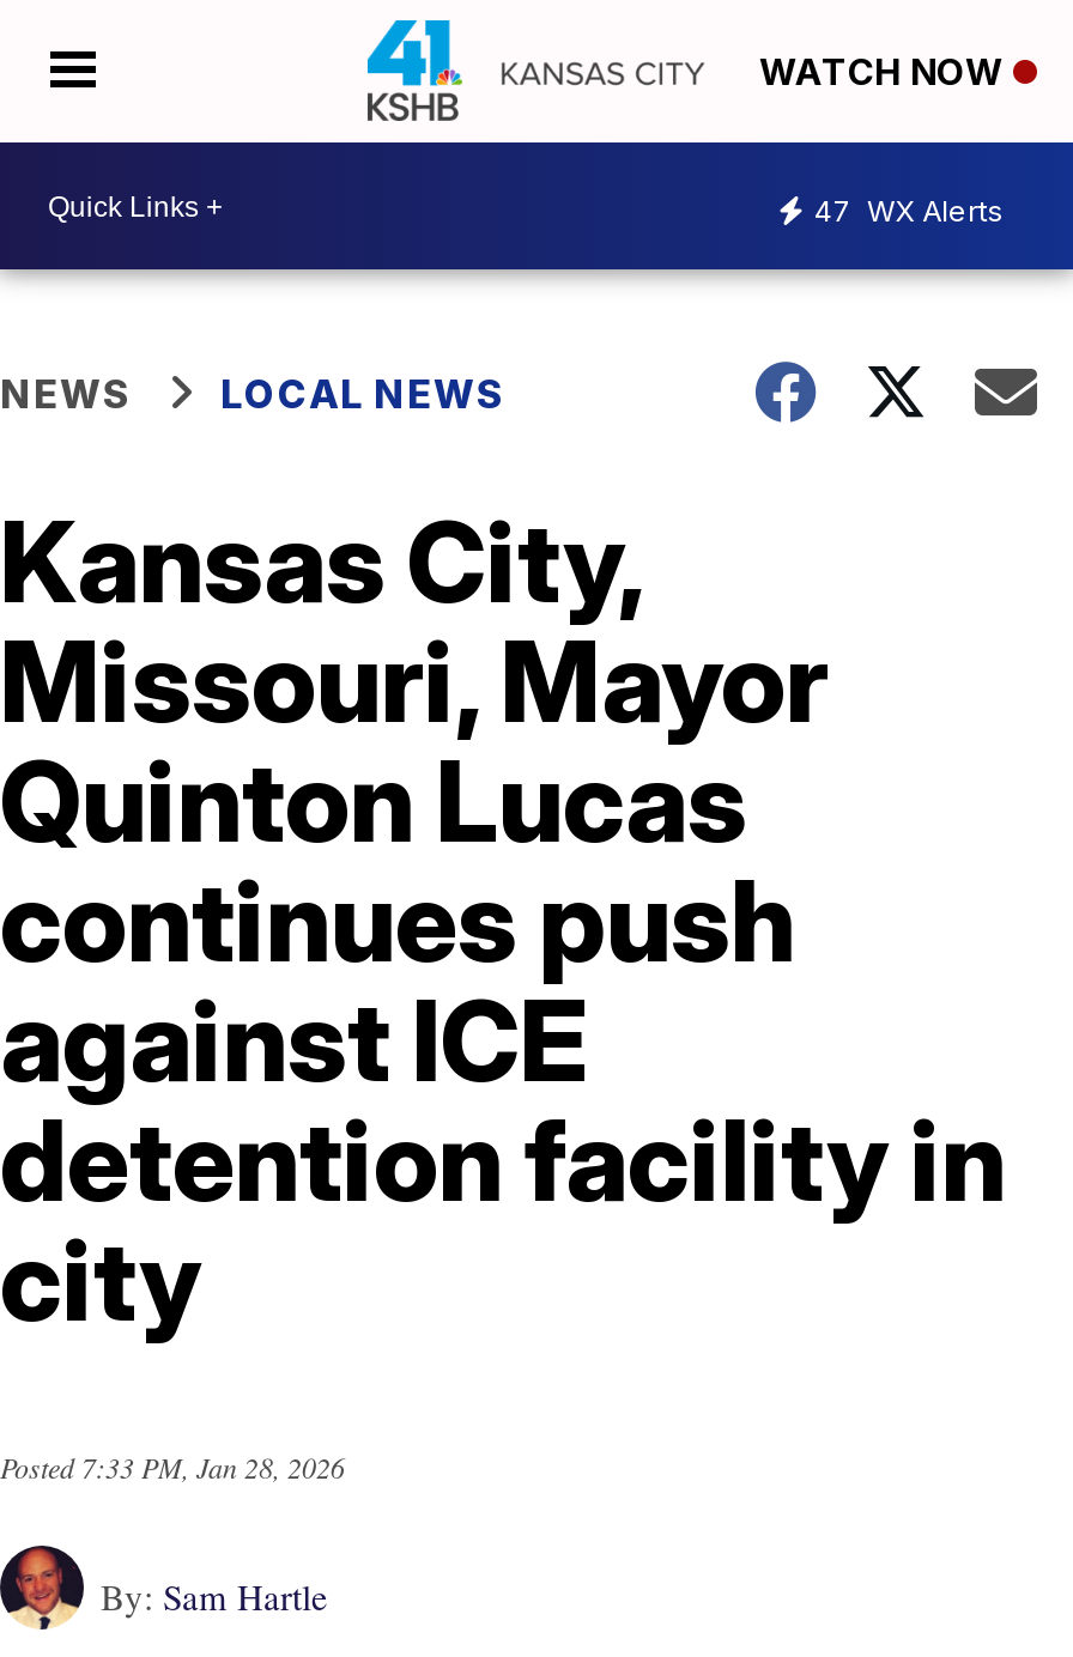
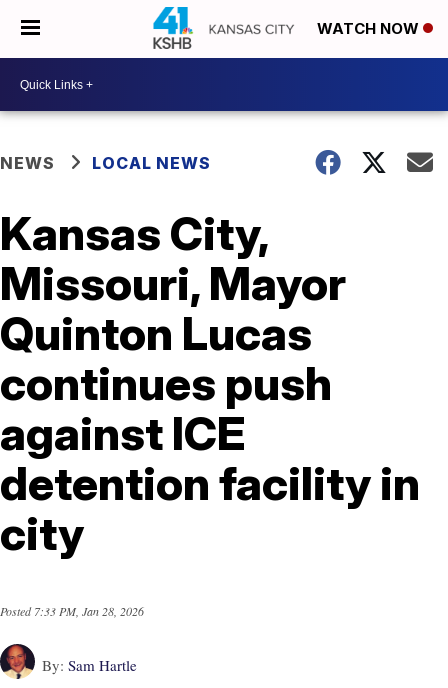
- 47 WX Alerts
